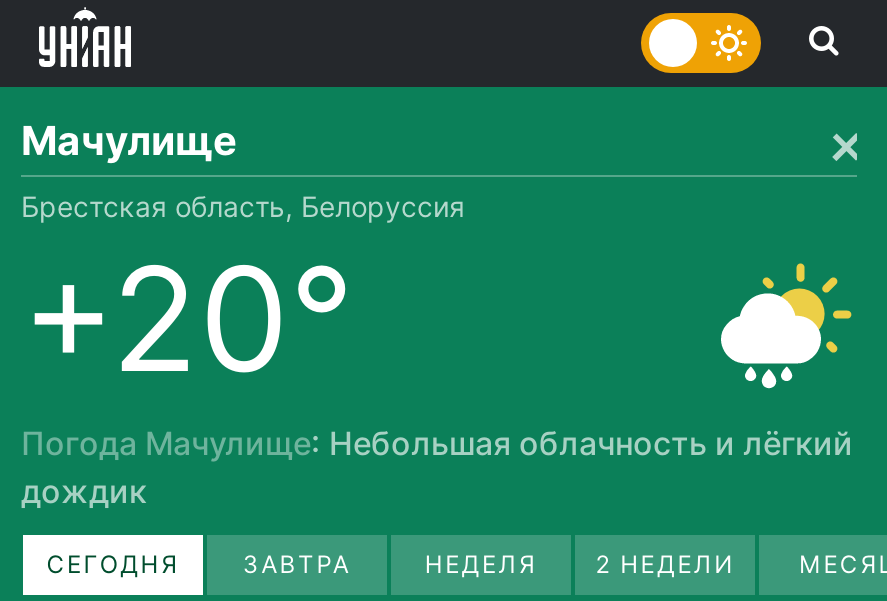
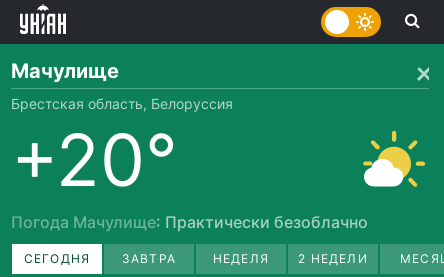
- [image]
- Погода Мачулище: Небольшая облачность и лёгкий
- дождик
+ [image]
+ Погода Мачулище: Практически безоблачно
